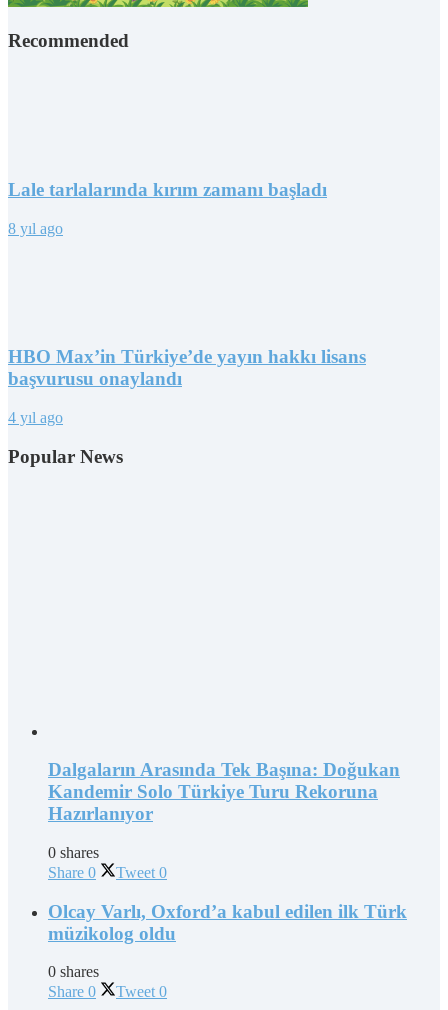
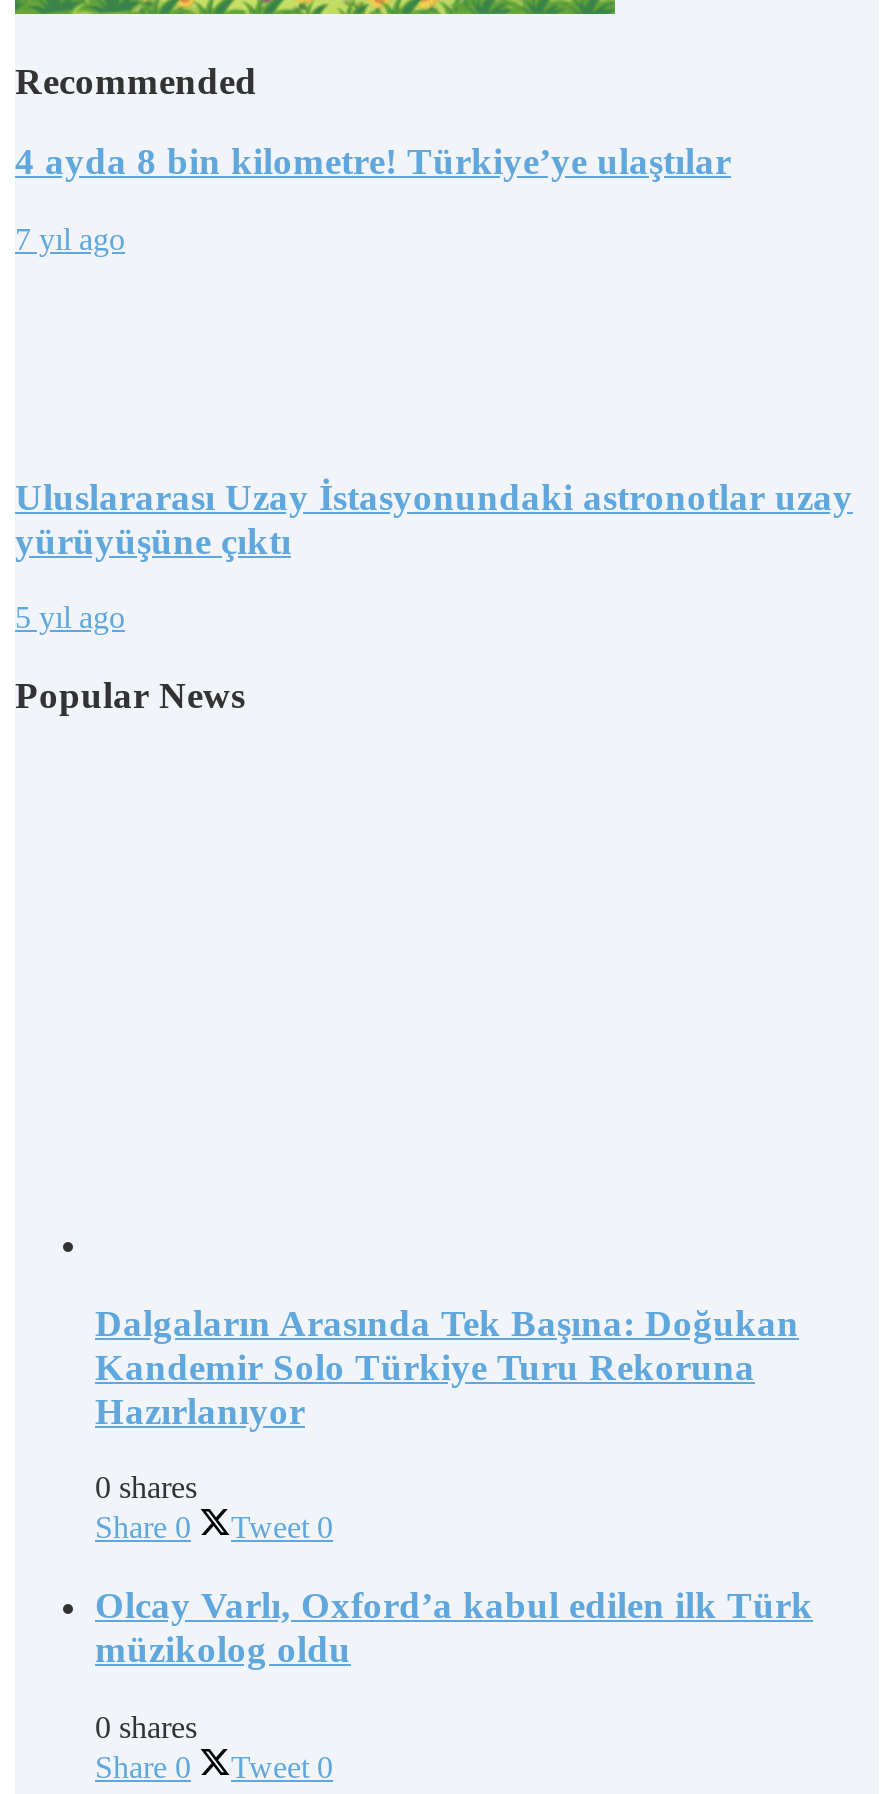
- Lale tarlalarında kırım zamanı başladı
+ 4 ayda 8 bin kilometre! Türkiye’ye ulaştılar

- 8 yıl ago
+ 7 yıl ago

- HBO Max’in Türkiye’de yayın hakkı lisans
- başvurusu onaylandı
+ Uluslararası Uzay İstasyonundaki astronotlar uzay
+ yürüyüşüne çıktı

- 4 yıl ago
+ 5 yıl ago
